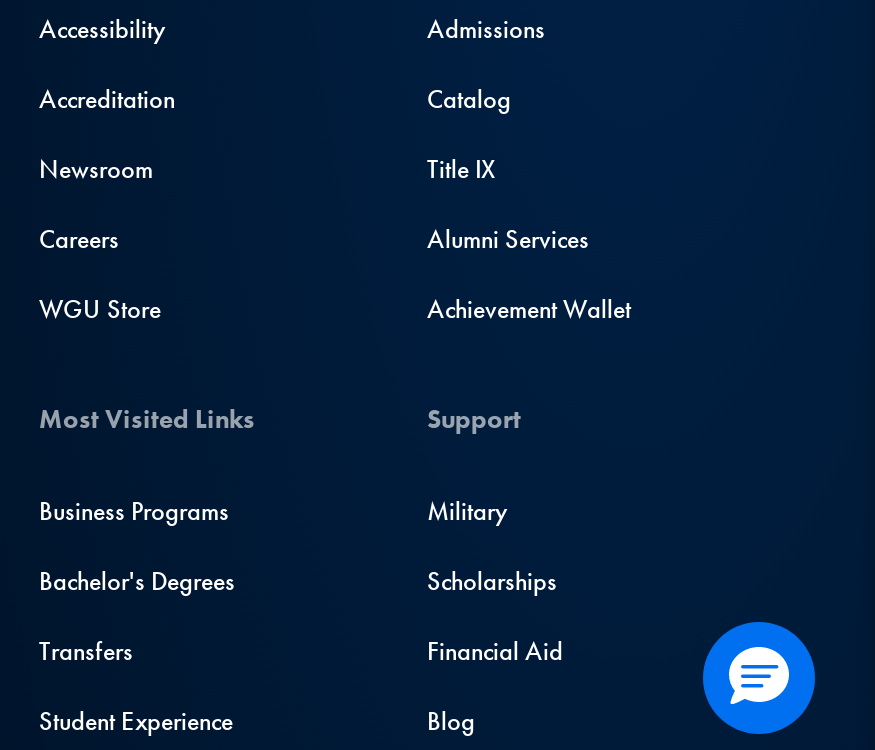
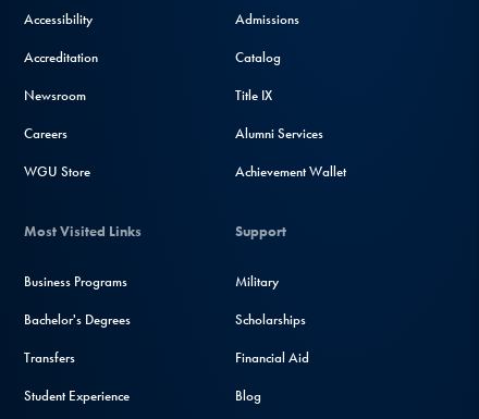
- [image]
